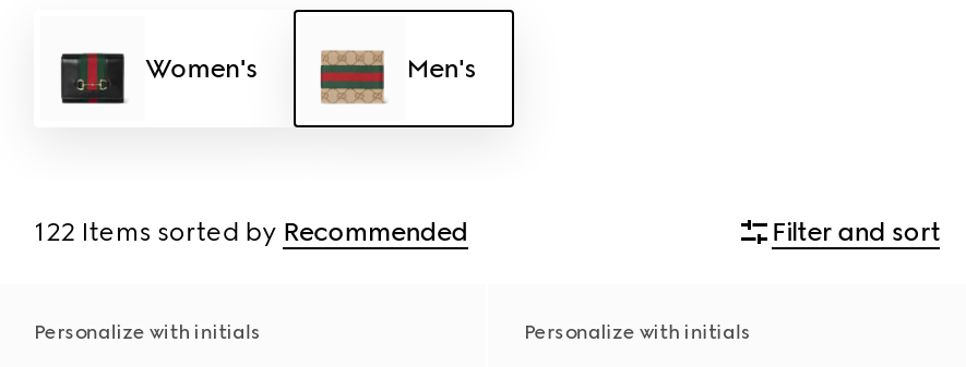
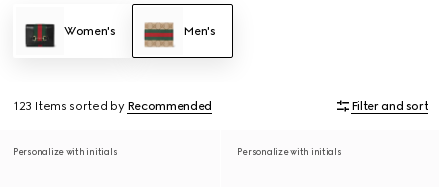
- 122 Items sorted by Recommended
+ 123 Items sorted by Recommended
